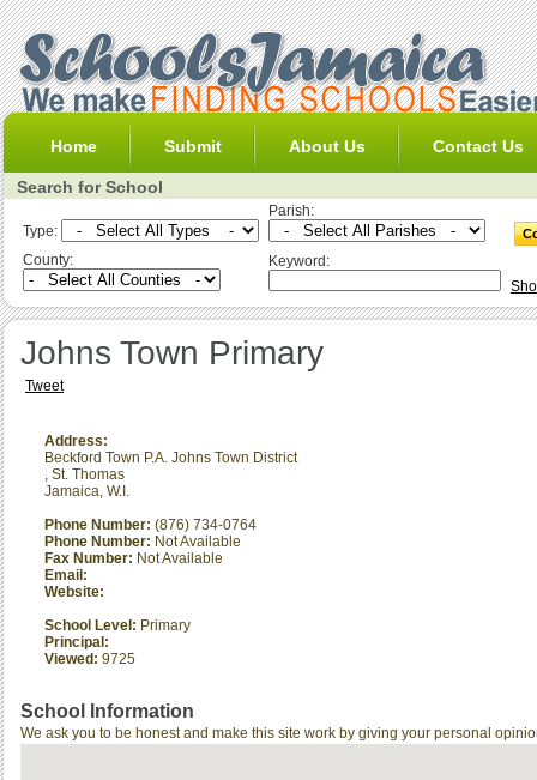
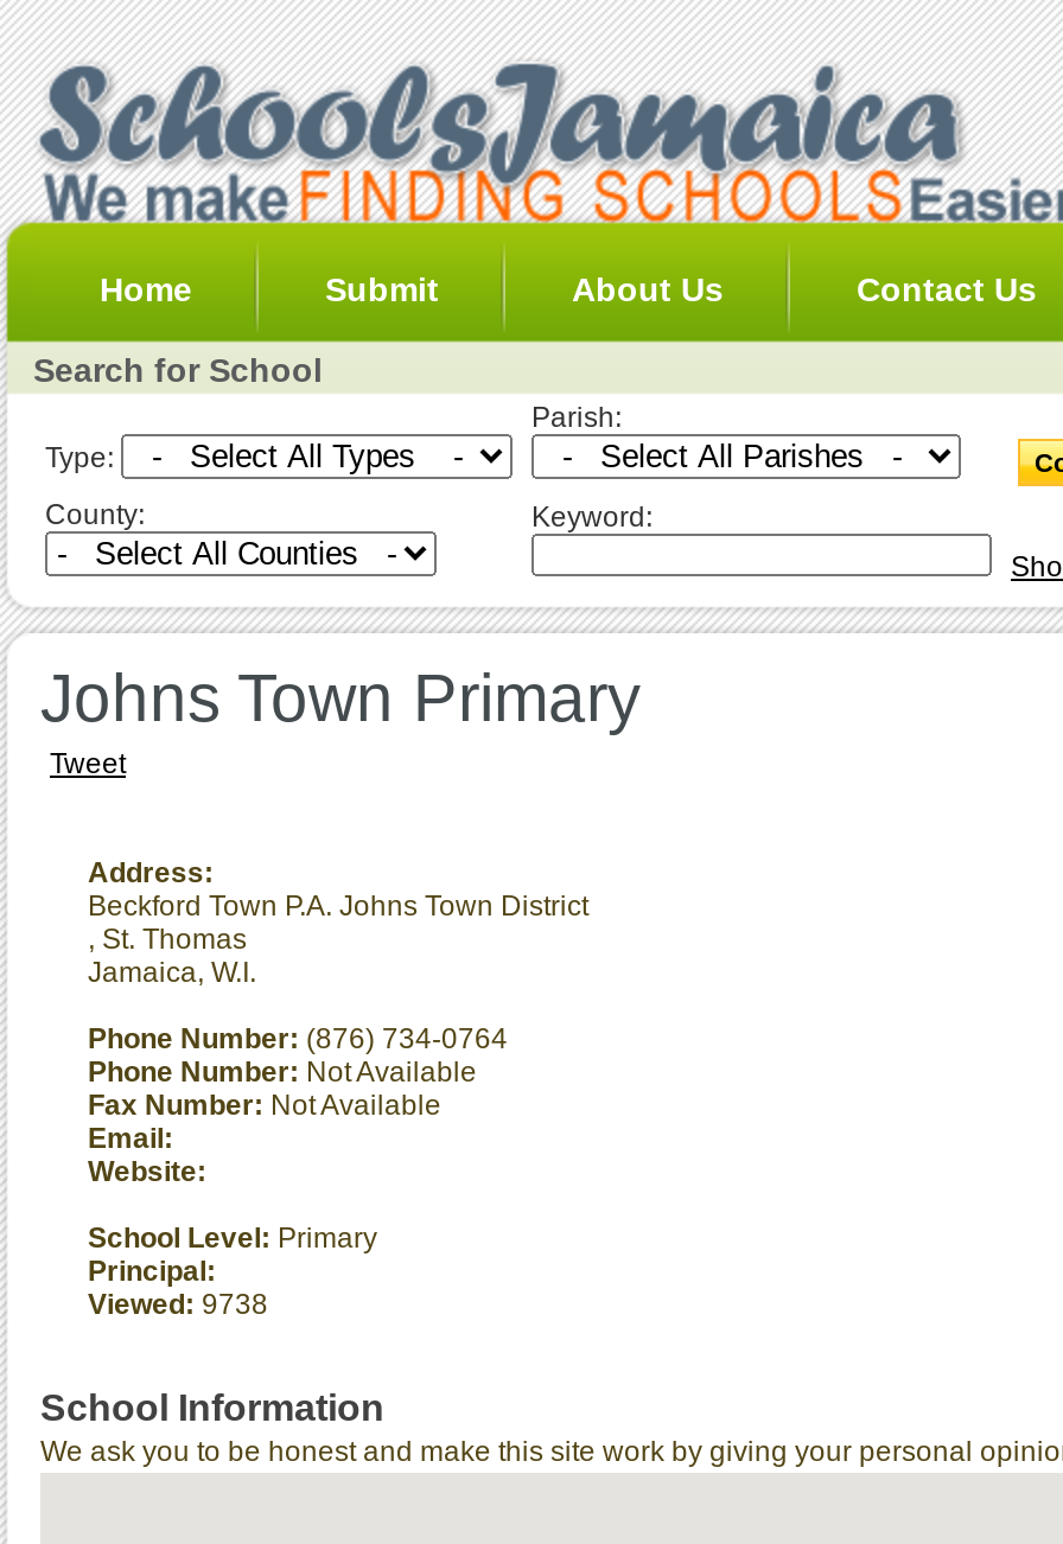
- Viewed: 9725
+ Viewed: 9738
